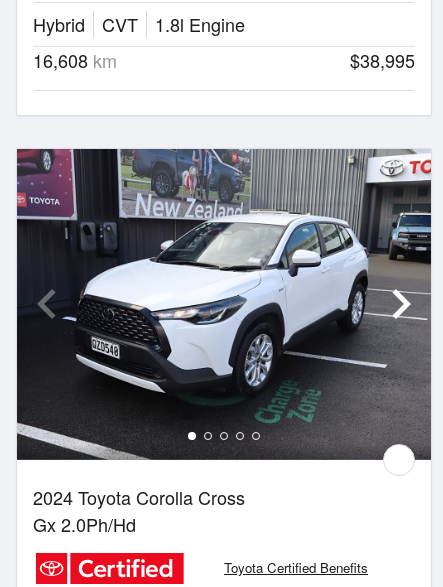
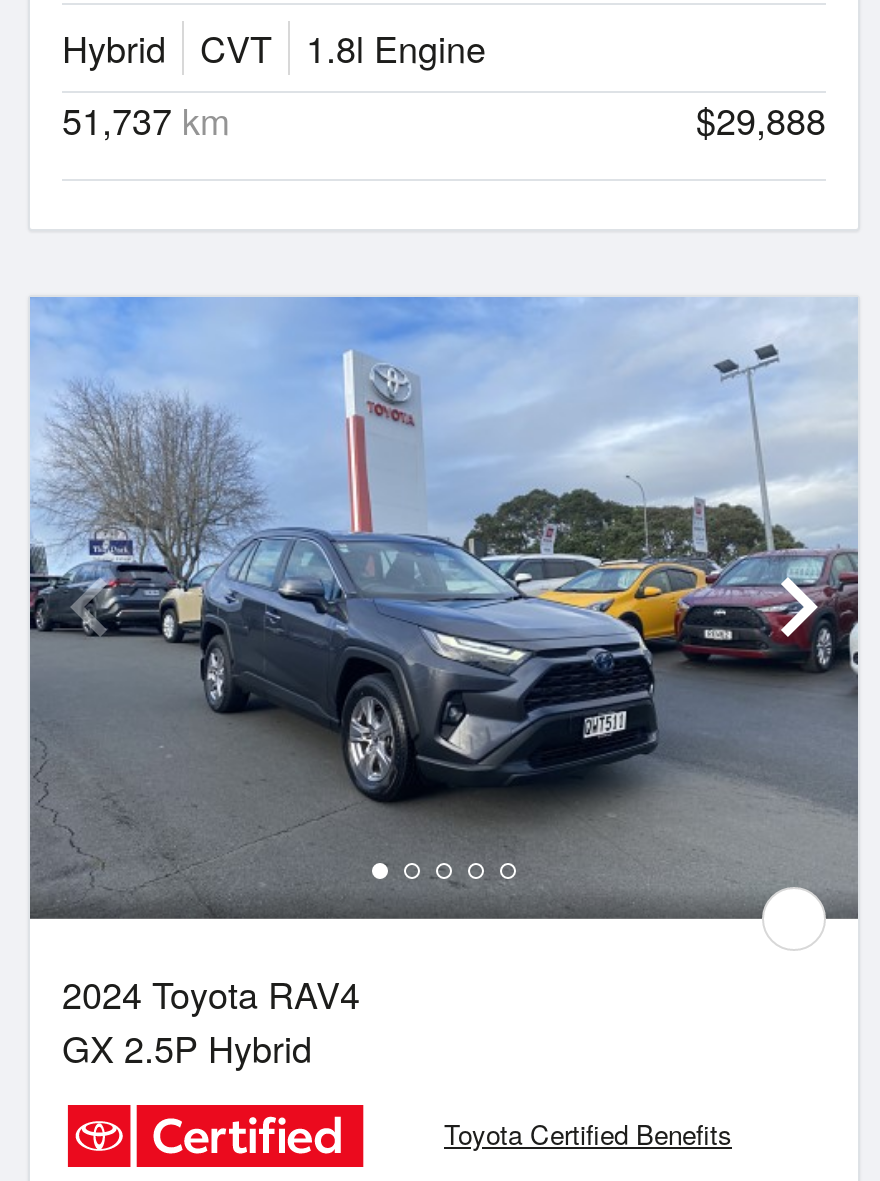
- 16,608 km
- $38,995
+ 51,737 km
+ $29,888

- [image]
- 2024 Toyota Corolla Cross
- Gx 2.0Ph/Hd
+ [image]
+ 2024 Toyota RAV4
+ GX 2.5P Hybrid
